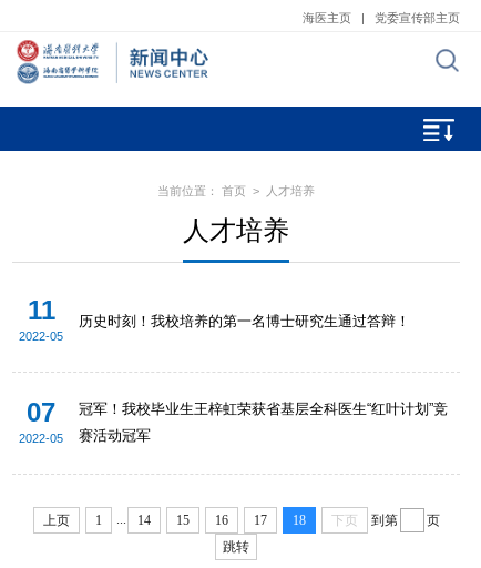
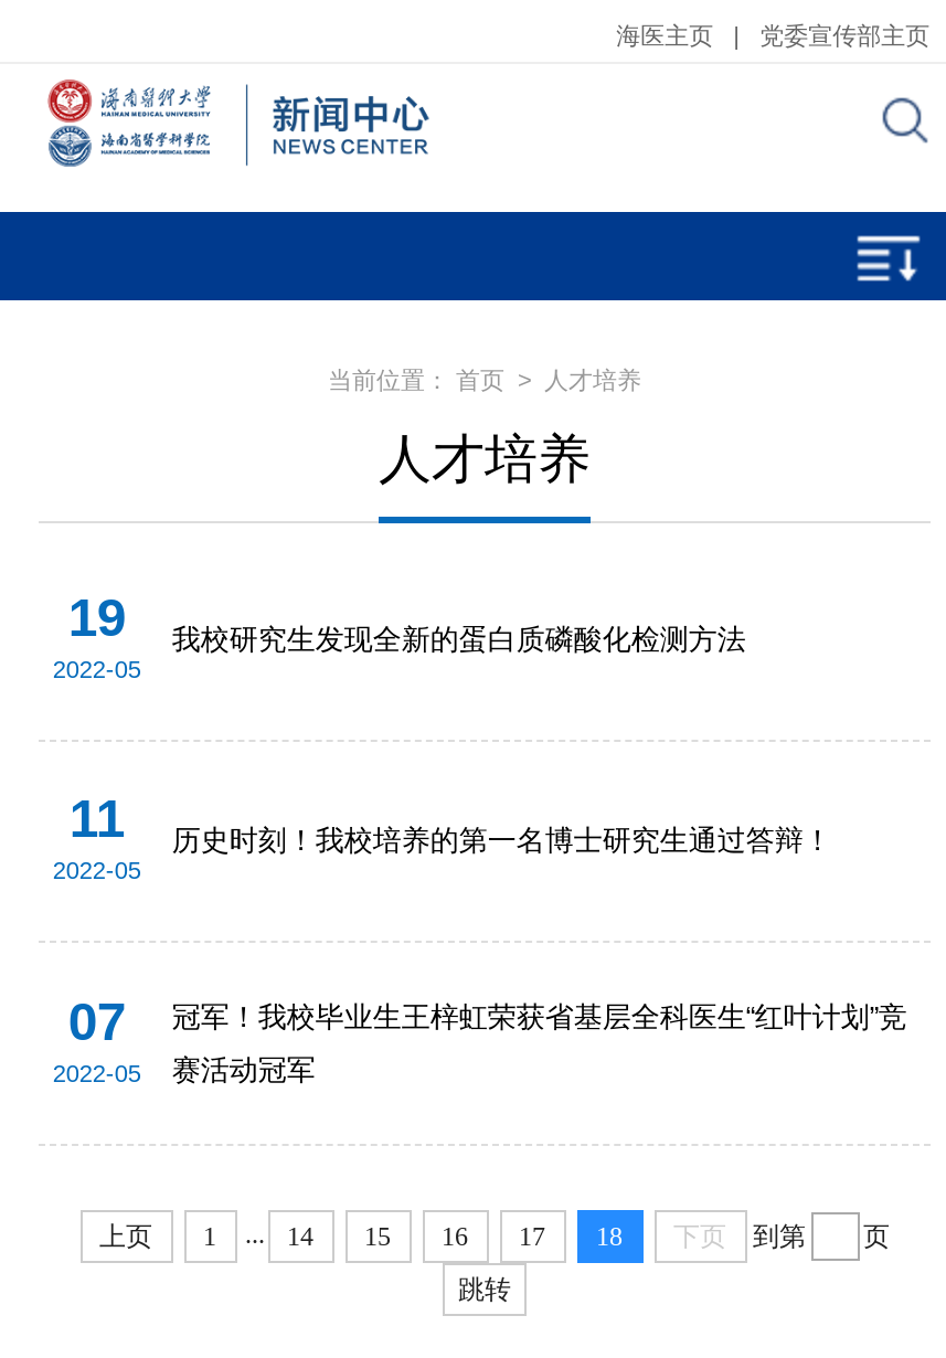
+ 19
+ 2022-05

+ 我校研究生发现全新的蛋白质磷酸化检测方法
